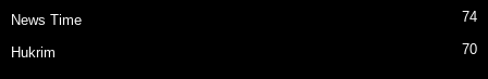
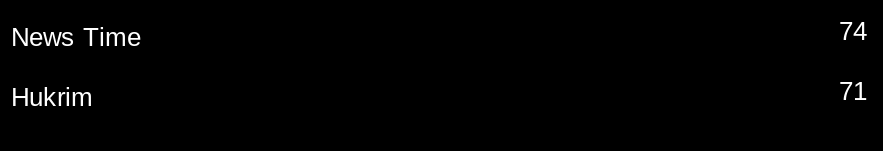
- 70
+ 71
